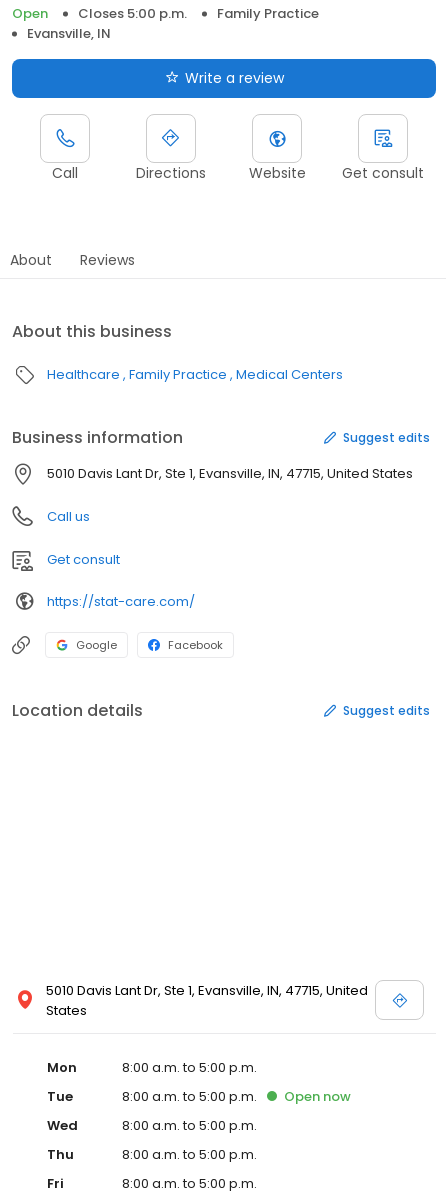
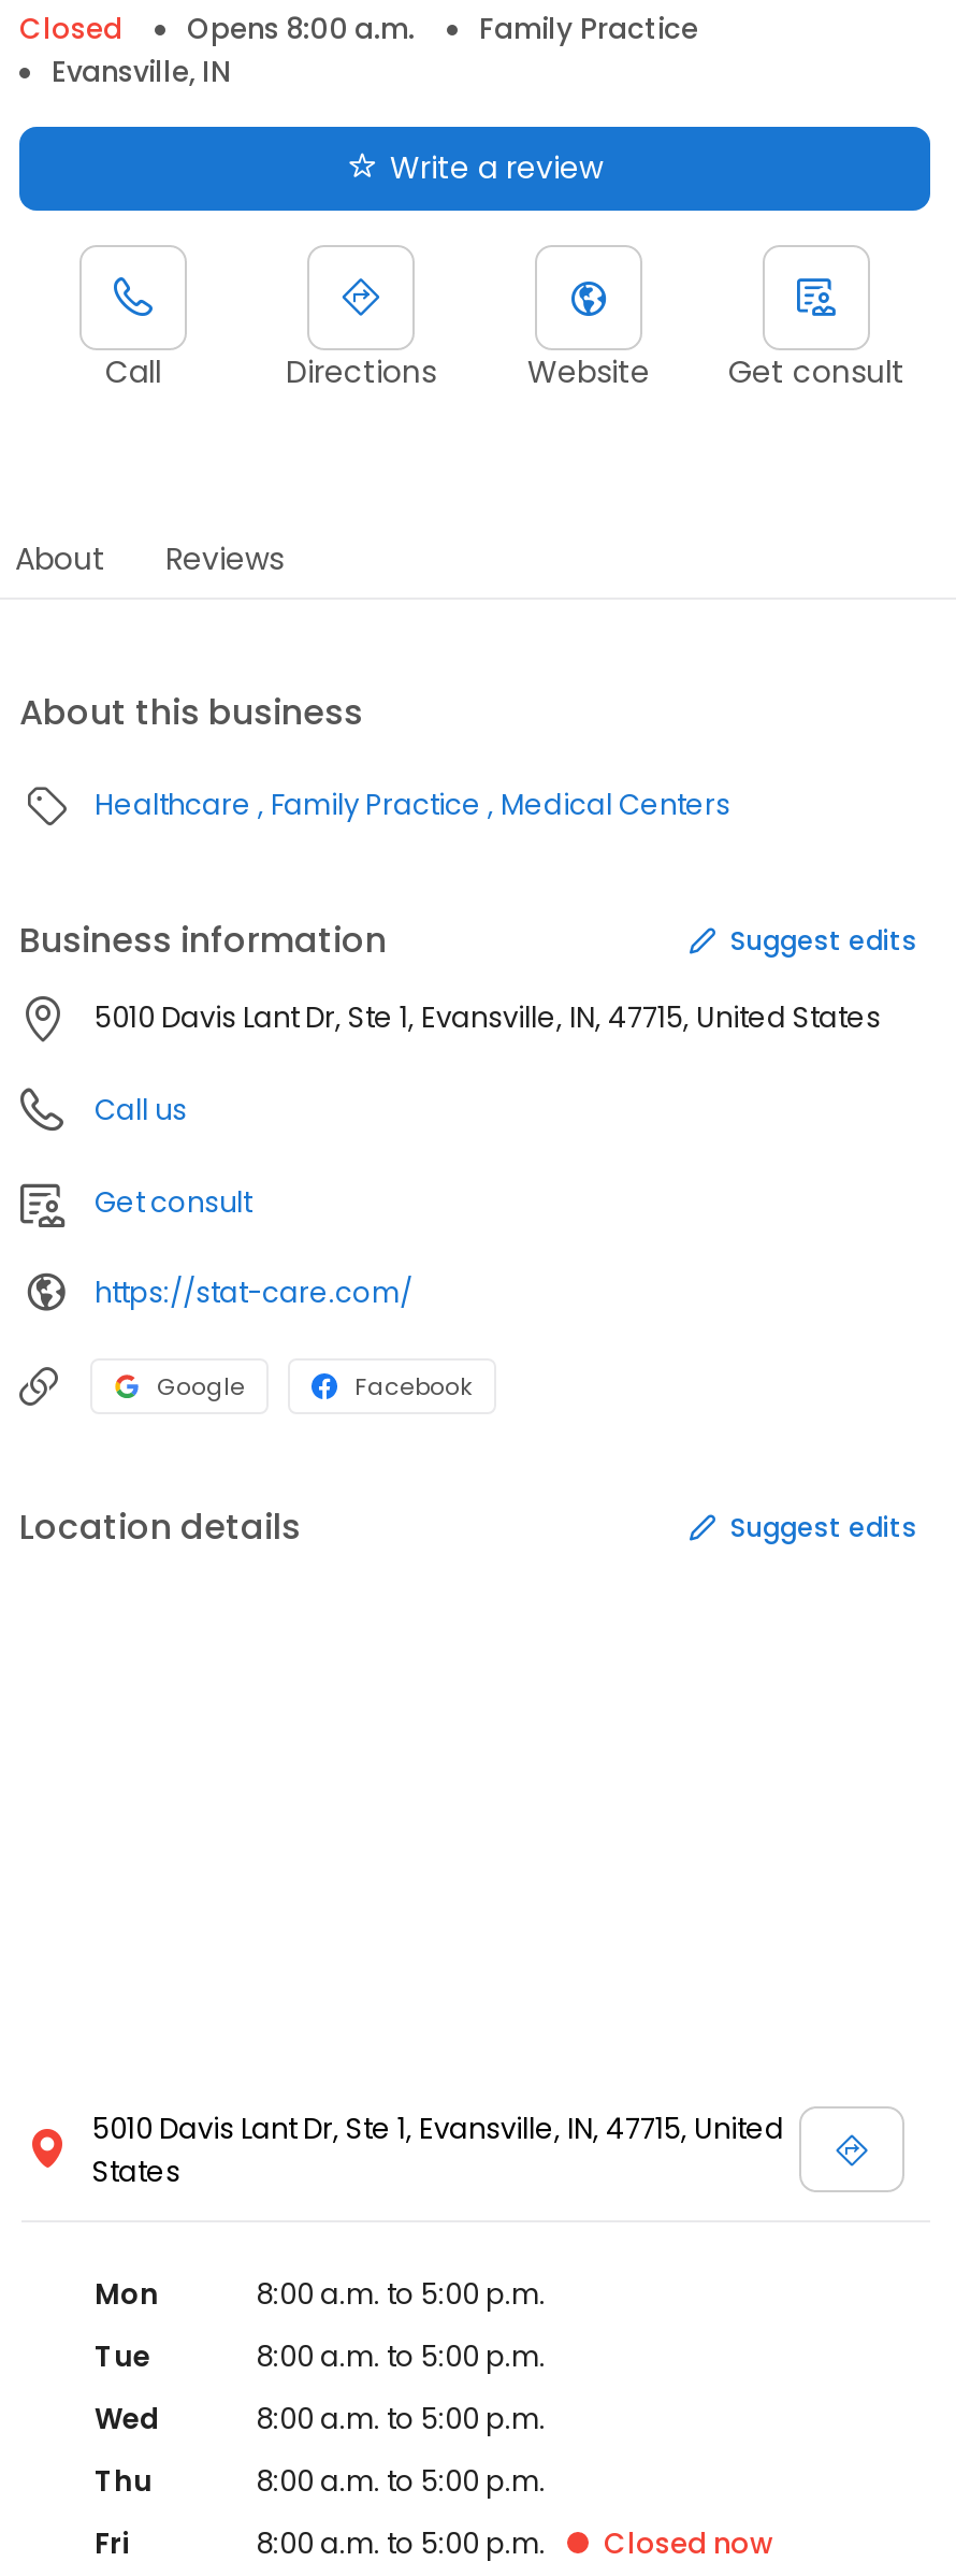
- Open
- Closes 5:00 p.m.
+ Closed
+ Opens 8:00 a.m.

- Open now

+ Closed now
